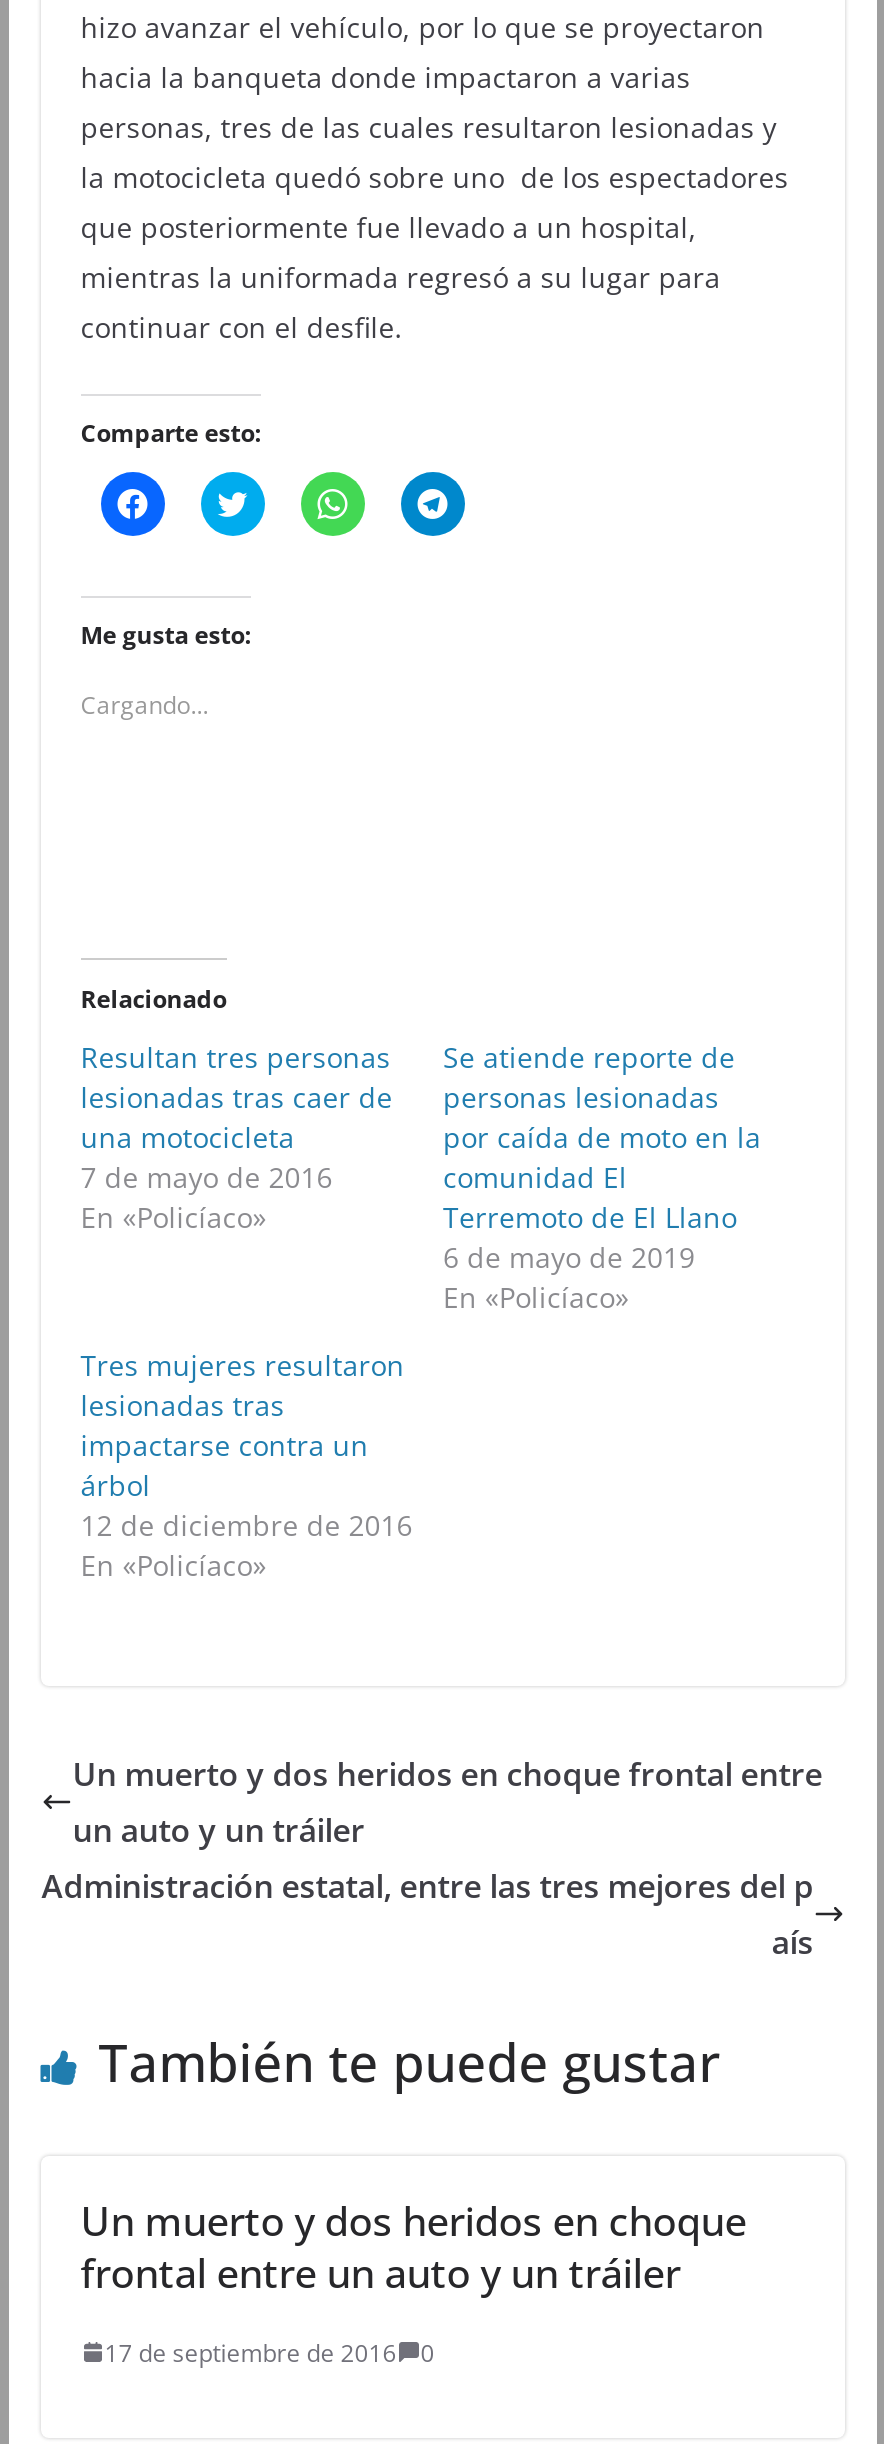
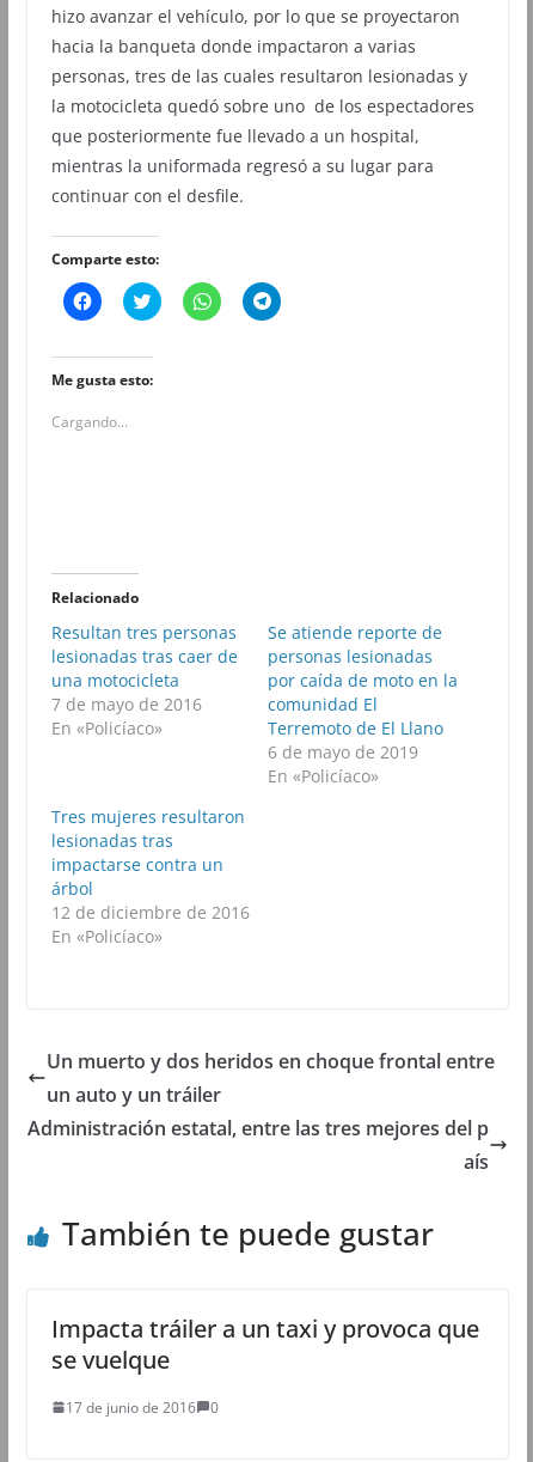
- Un muerto y dos heridos en choque
- frontal entre un auto y un tráiler
+ Impacta tráiler a un taxi y provoca que
+ se vuelque

- 17 de septiembre de 2016
+ 17 de junio de 2016
